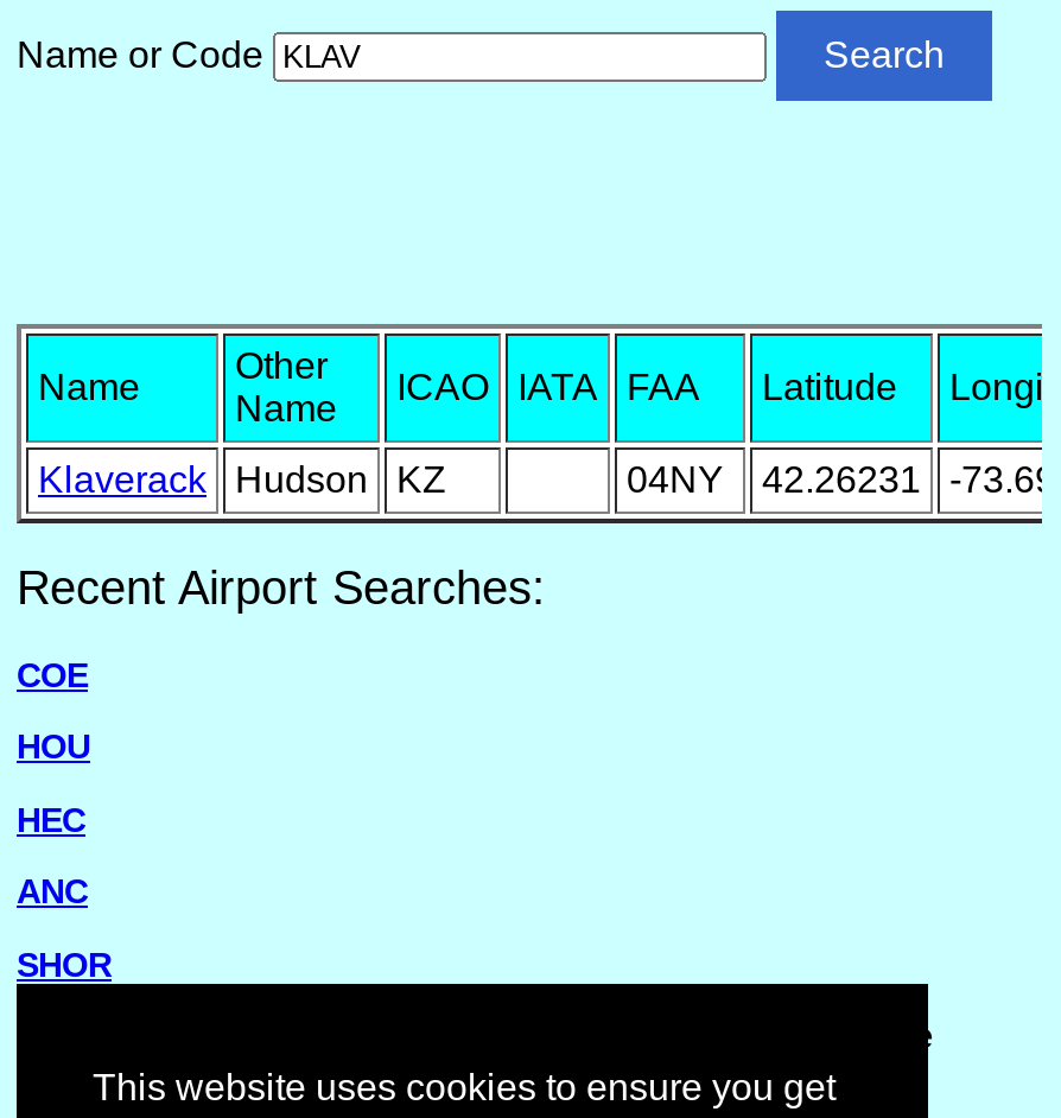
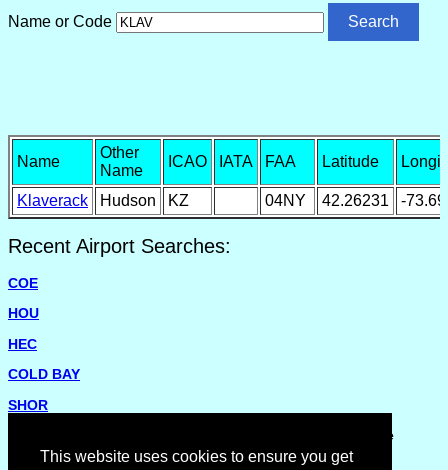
- ANC
+ COLD BAY
